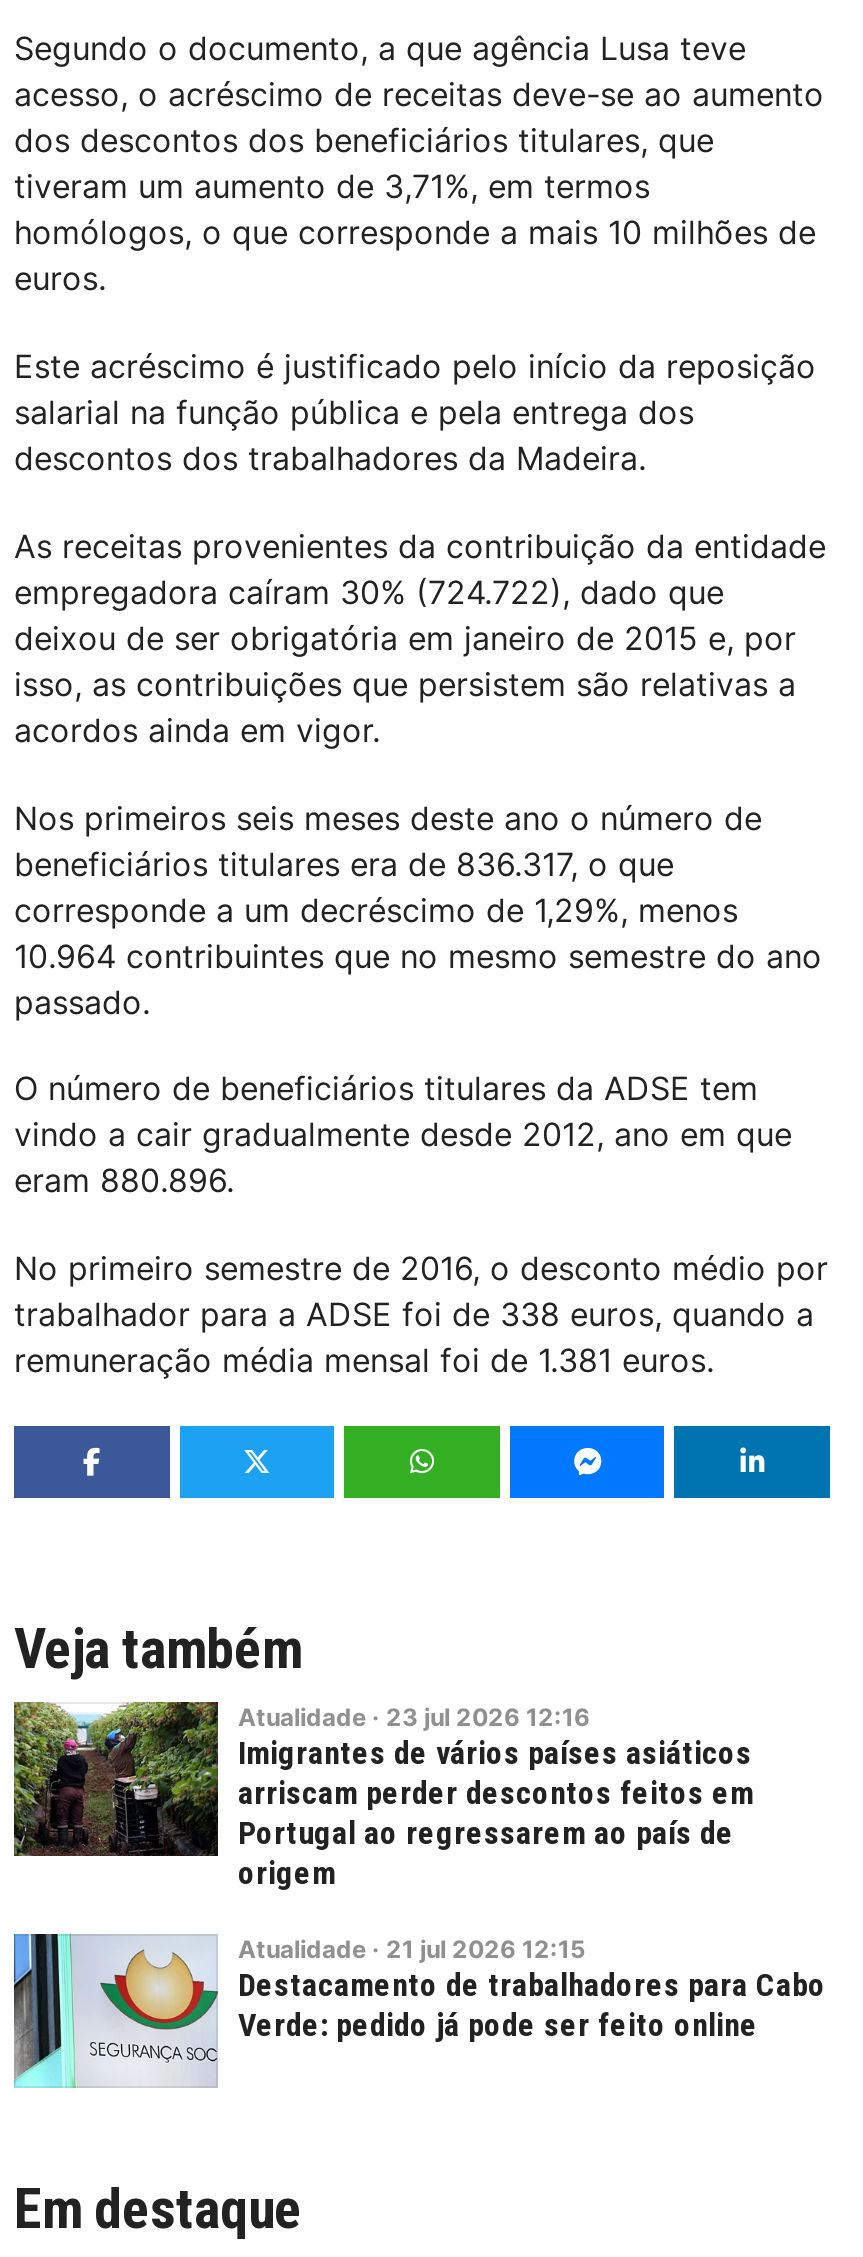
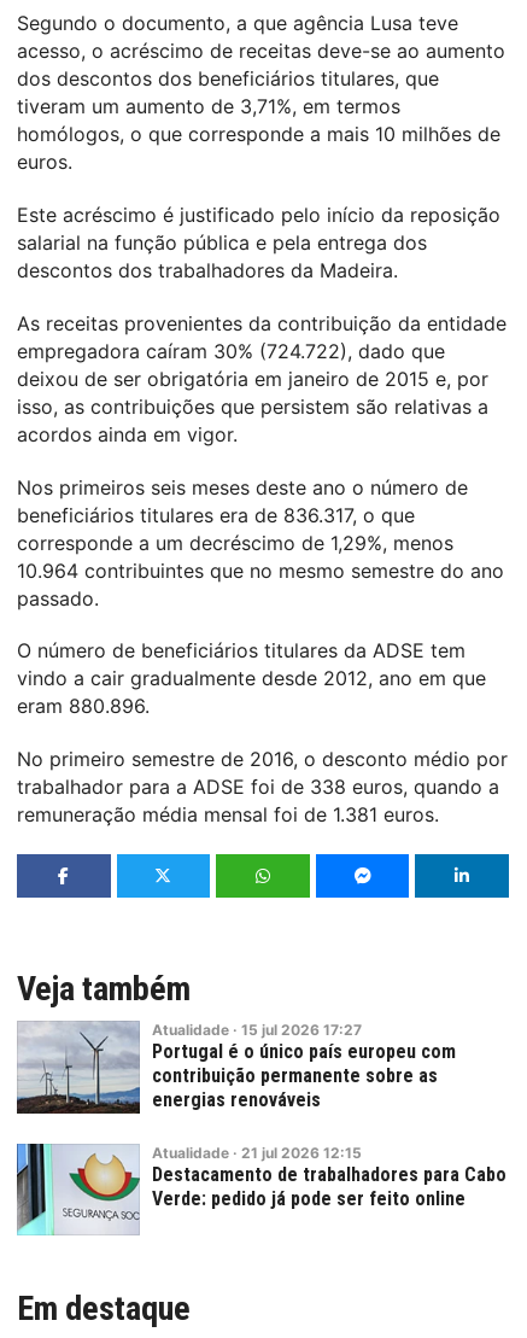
- [image]
- Atualidade · 23 jul 2026 12:16
- Imigrantes de vários países asiáticos
- arriscam perder descontos feitos em
- Portugal ao regressarem ao país de
- origem
+ [image]
+ Atualidade · 15 jul 2026 17:27
+ Portugal é o único país europeu com
+ contribuição permanente sobre as
+ energias renováveis
